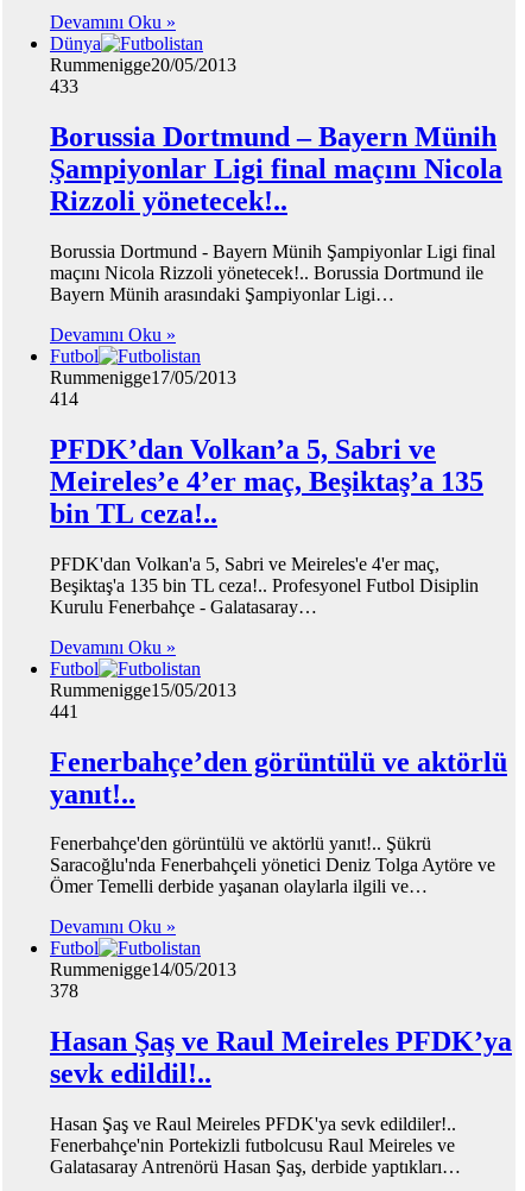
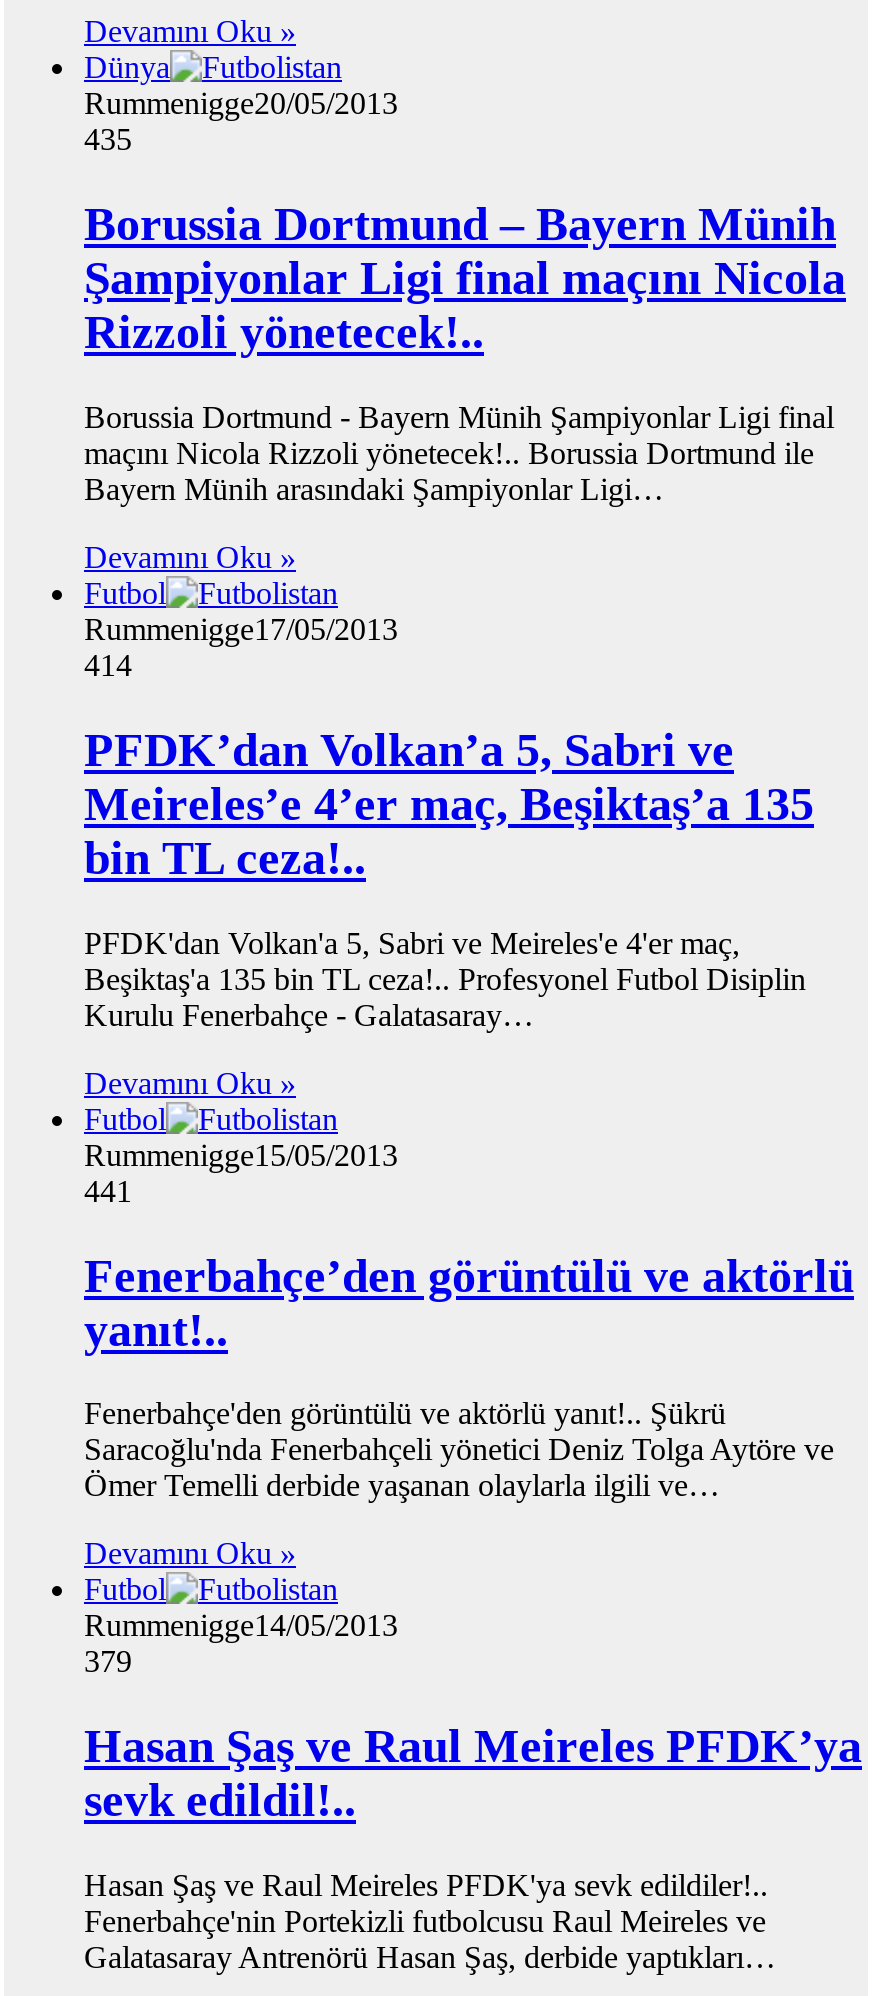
- 433
+ 435

- 378
+ 379
